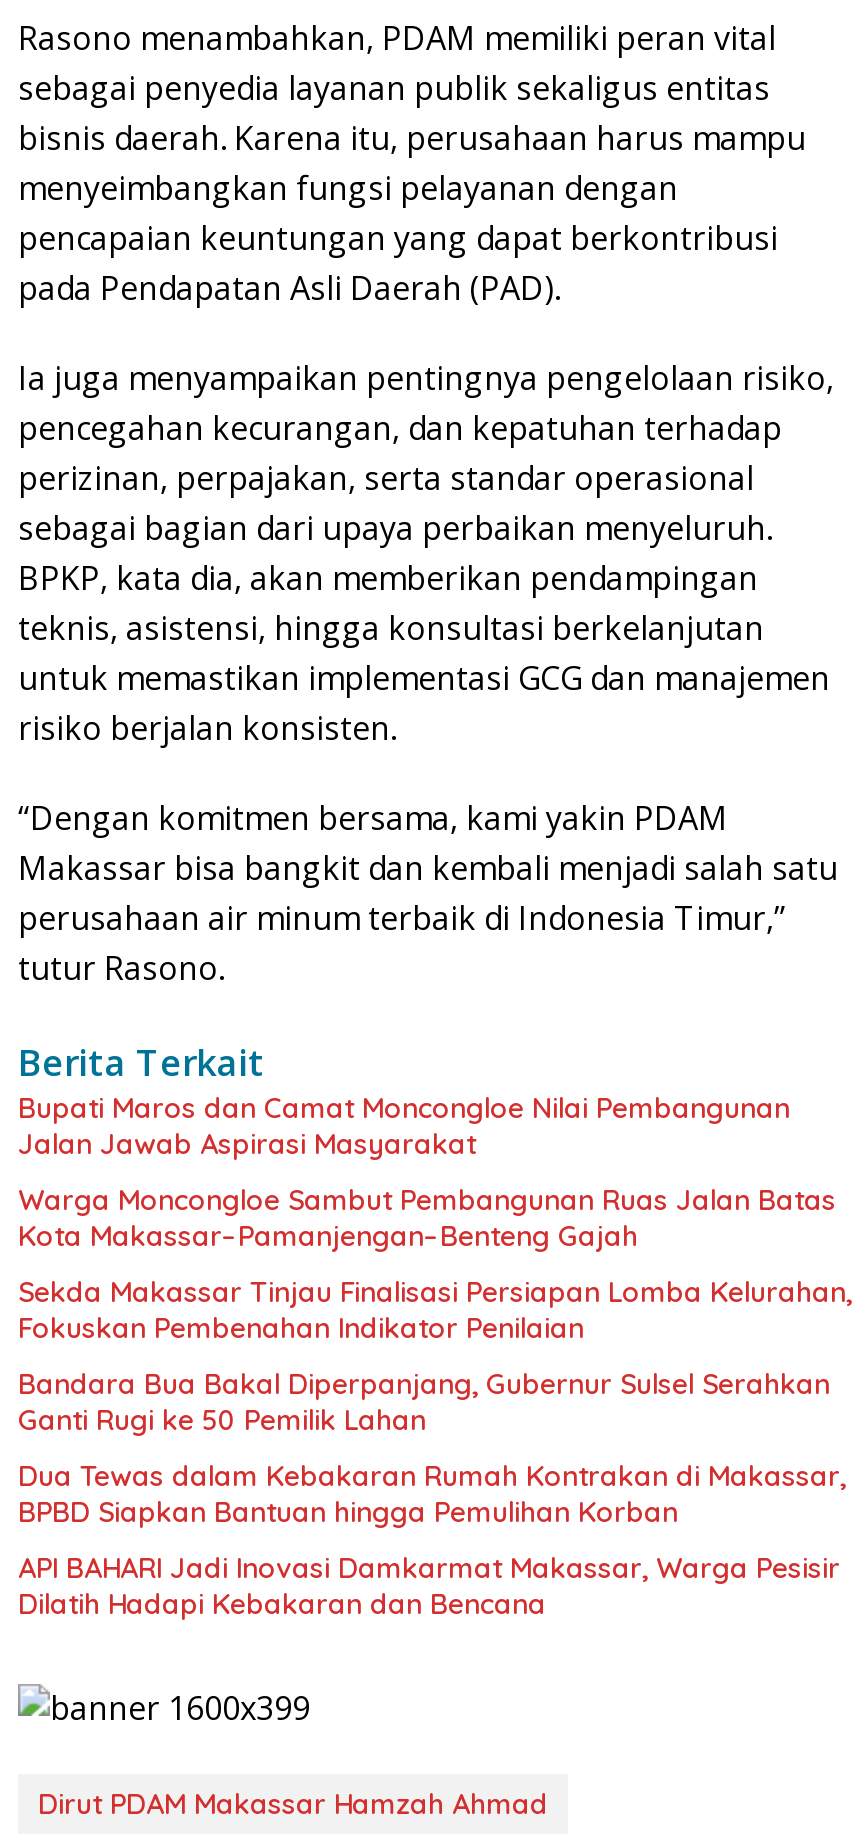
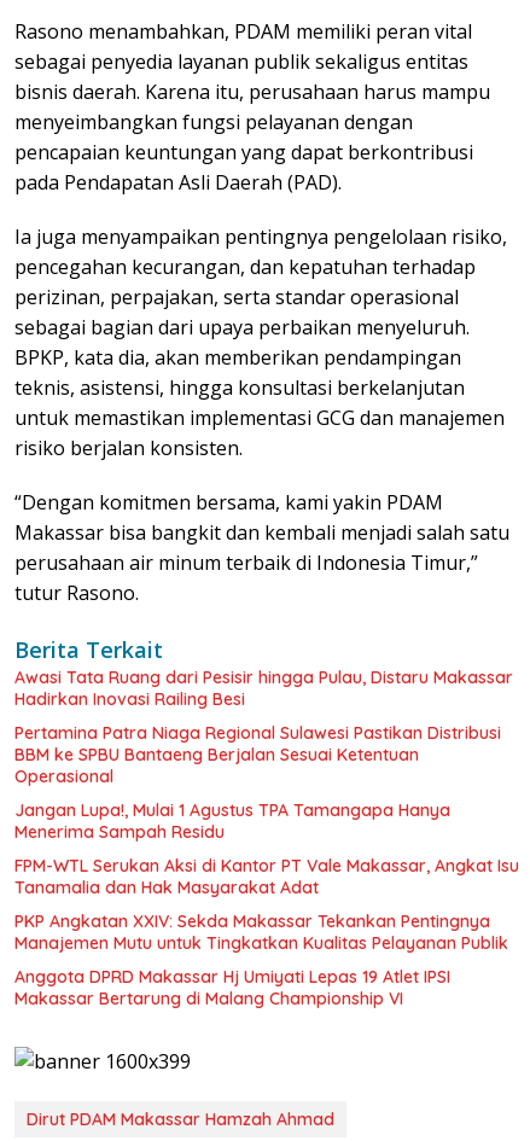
- Bupati Maros dan Camat Moncongloe Nilai Pembangunan
- Jalan Jawab Aspirasi Masyarakat
+ Awasi Tata Ruang dari Pesisir hingga Pulau, Distaru Makassar
+ Hadirkan Inovasi Railing Besi

- Warga Moncongloe Sambut Pembangunan Ruas Jalan Batas
- Kota Makassar–Pamanjengan–Benteng Gajah
+ Pertamina Patra Niaga Regional Sulawesi Pastikan Distribusi
+ BBM ke SPBU Bantaeng Berjalan Sesuai Ketentuan
+ Operasional

- Sekda Makassar Tinjau Finalisasi Persiapan Lomba Kelurahan,
- Fokuskan Pembenahan Indikator Penilaian
+ Jangan Lupa!, Mulai 1 Agustus TPA Tamangapa Hanya
+ Menerima Sampah Residu

- Bandara Bua Bakal Diperpanjang, Gubernur Sulsel Serahkan
- Ganti Rugi ke 50 Pemilik Lahan
+ FPM-WTL Serukan Aksi di Kantor PT Vale Makassar, Angkat Isu
+ Tanamalia dan Hak Masyarakat Adat

- Dua Tewas dalam Kebakaran Rumah Kontrakan di Makassar,
- BPBD Siapkan Bantuan hingga Pemulihan Korban
+ PKP Angkatan XXIV: Sekda Makassar Tekankan Pentingnya
+ Manajemen Mutu untuk Tingkatkan Kualitas Pelayanan Publik

- API BAHARI Jadi Inovasi Damkarmat Makassar, Warga Pesisir
- Dilatih Hadapi Kebakaran dan Bencana
+ Anggota DPRD Makassar Hj Umiyati Lepas 19 Atlet IPSI
+ Makassar Bertarung di Malang Championship VI
